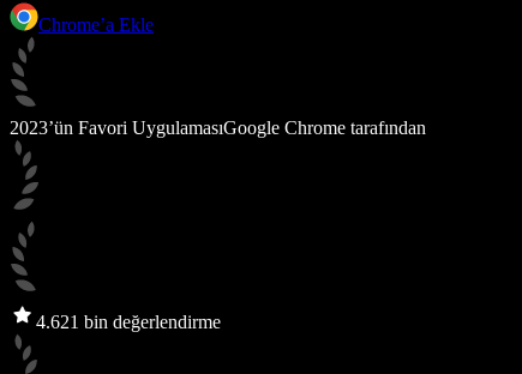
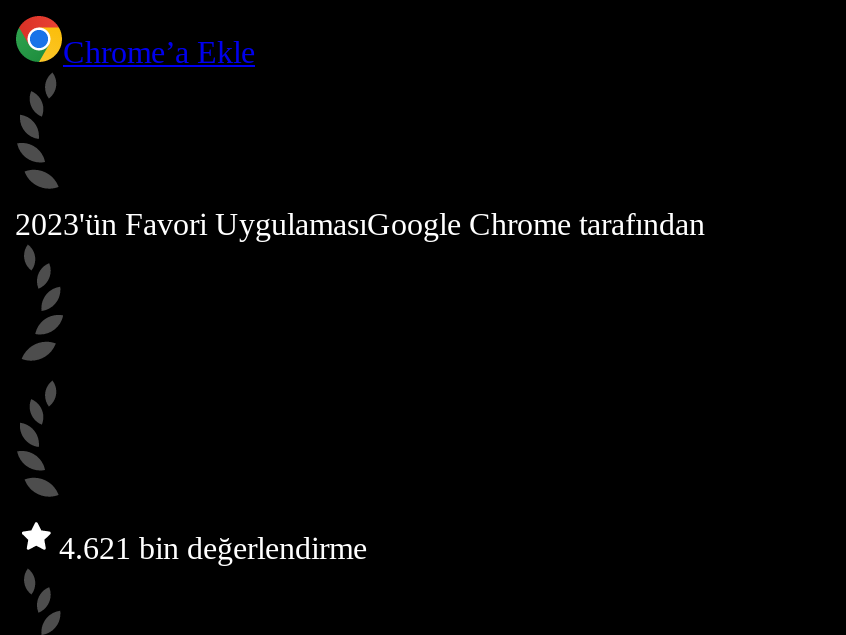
- 2023’ün Favori UygulamasıGoogle Chrome tarafından
+ 2023'ün Favori UygulamasıGoogle Chrome tarafından
